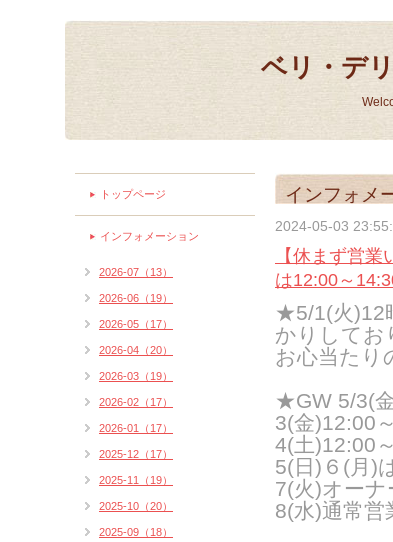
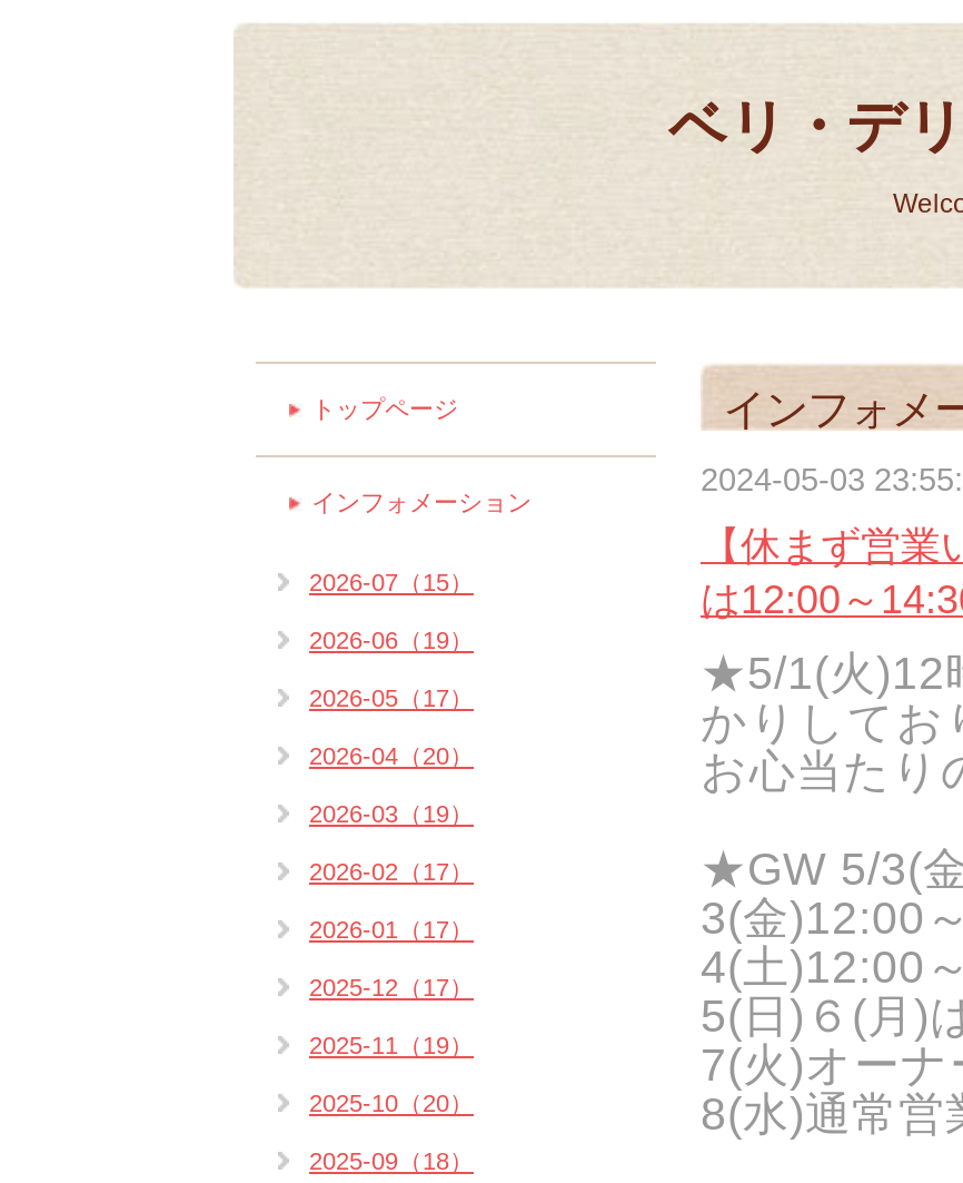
- 2026-07（13）
+ 2026-07（15）
